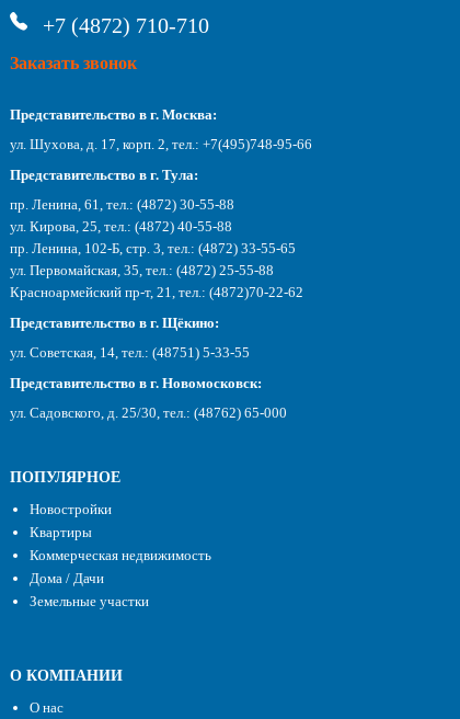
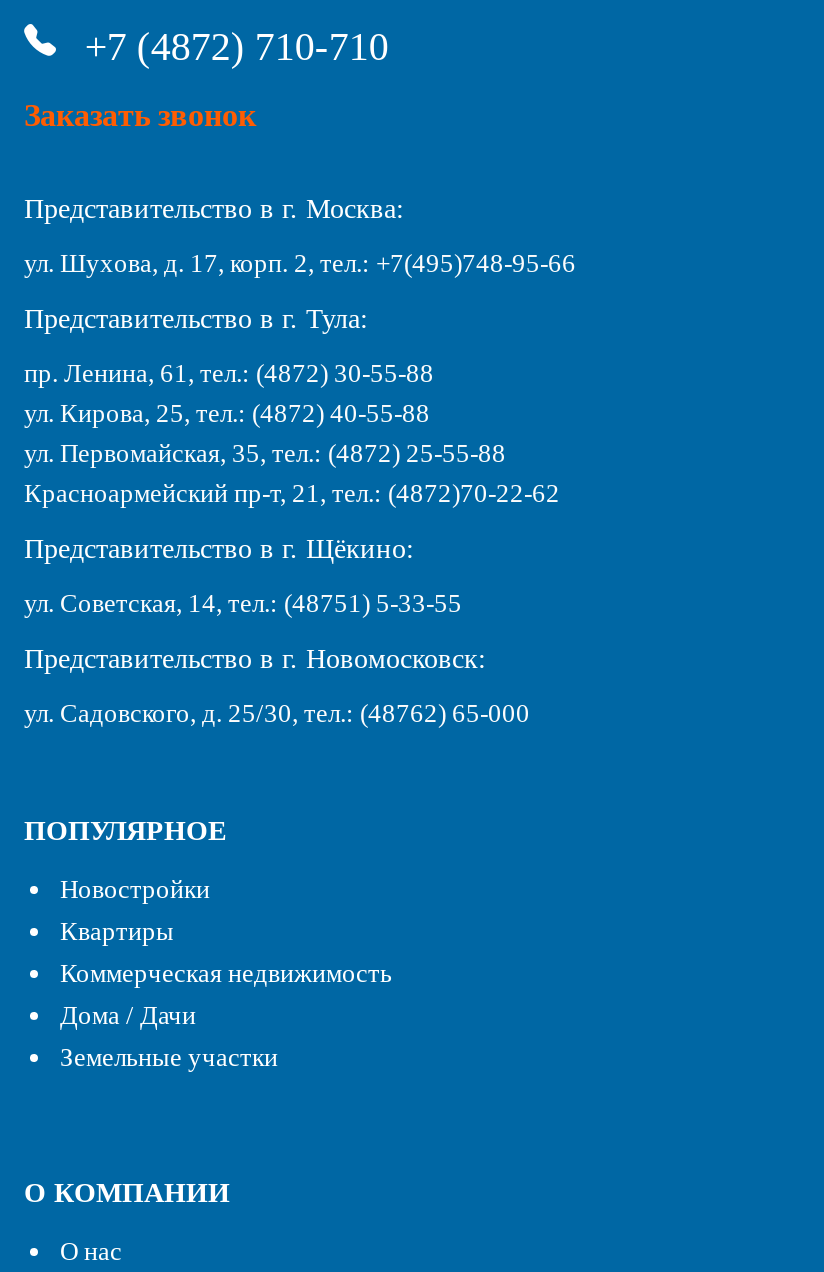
- пр. Ленина, 102-Б, стр. 3, тел.: (4872) 33-55-65
